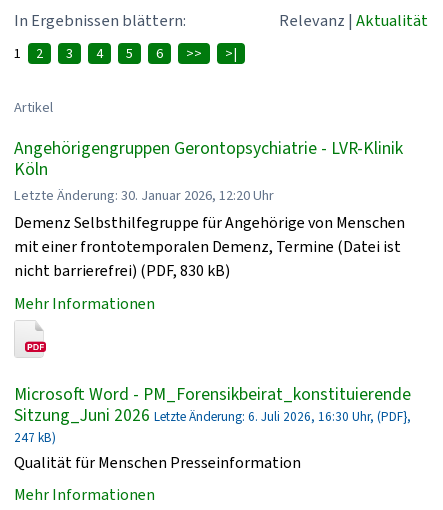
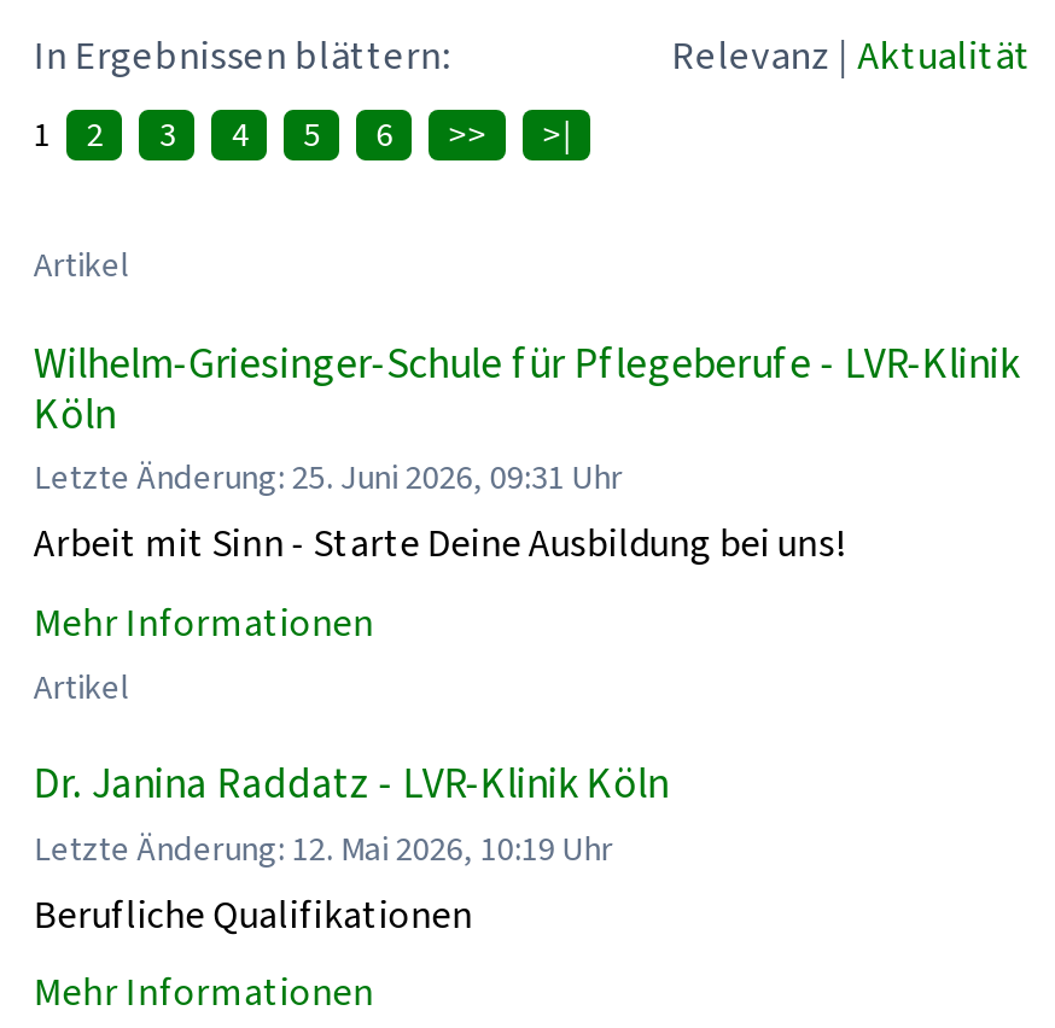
- Angehörigengruppen Gerontopsychiatrie - LVR-Klinik
+ Wilhelm-Griesinger-Schule für Pflegeberufe - LVR-Klinik

- Letzte Änderung: 30. Januar 2026, 12:20 Uhr
- Demenz Selbsthilfegruppe für Angehörige von Menschen
- mit einer frontotemporalen Demenz, Termine (Datei ist
- nicht barrierefrei) (PDF, 830 kB)
+ Letzte Änderung: 25. Juni 2026, 09:31 Uhr
+ Arbeit mit Sinn - Starte Deine Ausbildung bei uns!

- Microsoft Word - PM_Forensikbeirat_konstituierende
- Sitzung_Juni 2026 Letzte Änderung: 6. Juli 2026, 16:30 Uhr, (PDF},
- 247 kB)
- Qualität für Menschen Presseinformation
+ Artikel
+ Dr. Janina Raddatz - LVR-Klinik Köln
+ Letzte Änderung: 12. Mai 2026, 10:19 Uhr
+ Berufliche Qualifikationen
